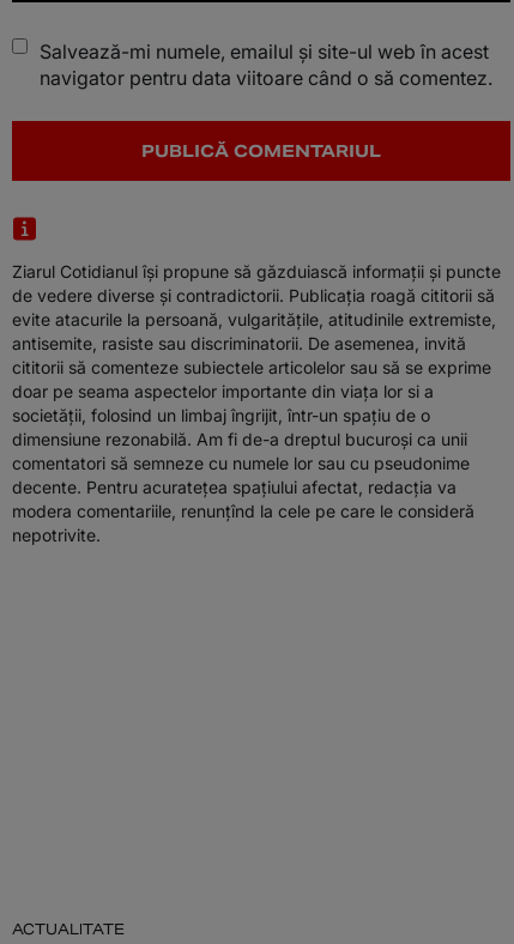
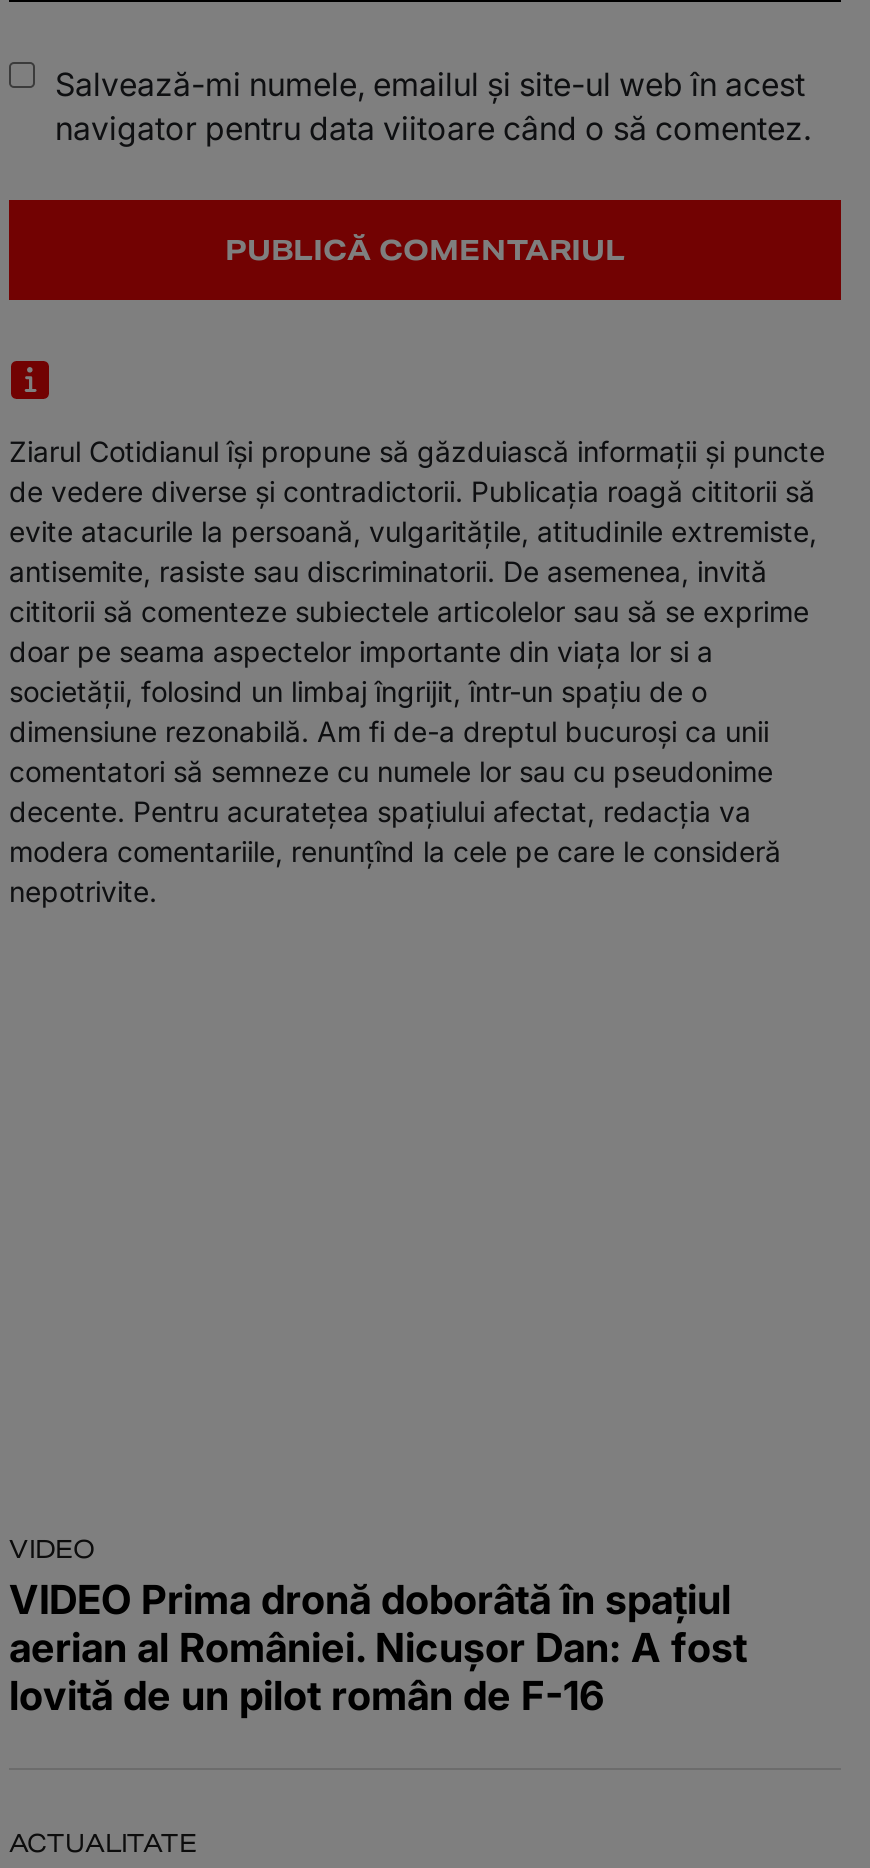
+ VIDEO
+ VIDEO Prima dronă doborâtă în spațiul
+ aerian al României. Nicușor Dan: A fost
+ lovită de un pilot român de F-16
